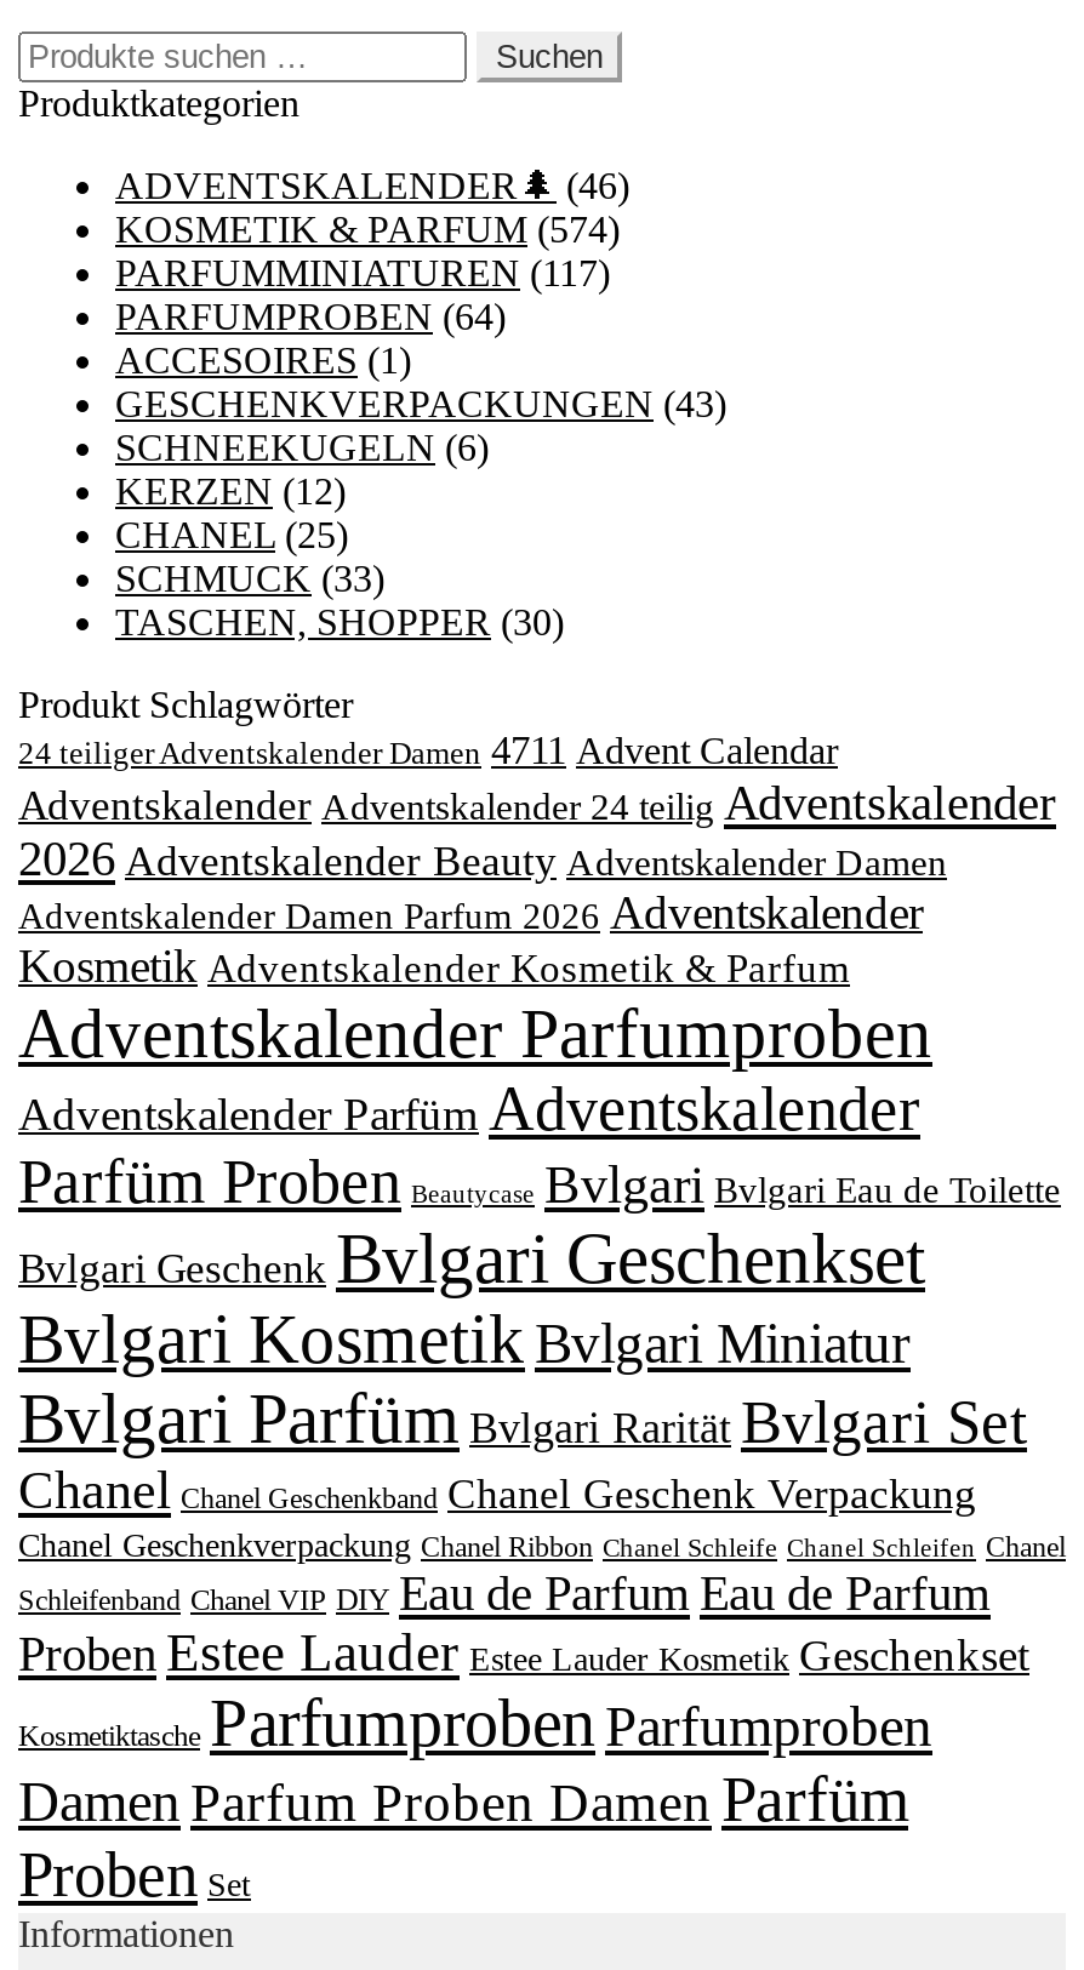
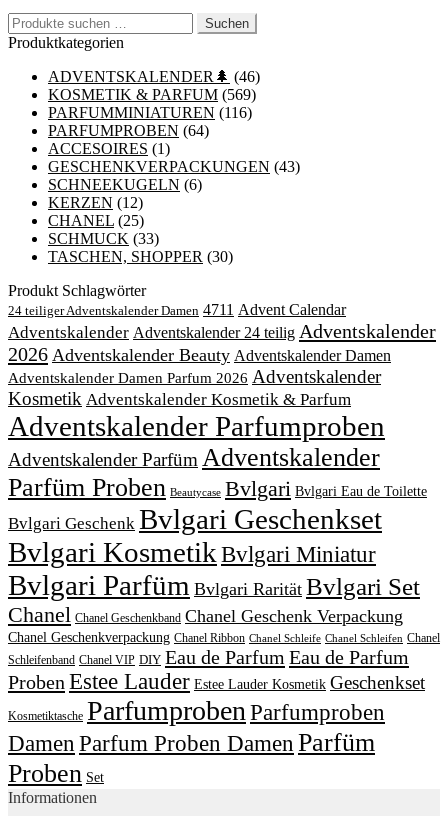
- KOSMETIK & PARFUM (574)
+ KOSMETIK & PARFUM (569)

- PARFUMMINIATUREN (117)
+ PARFUMMINIATUREN (116)
